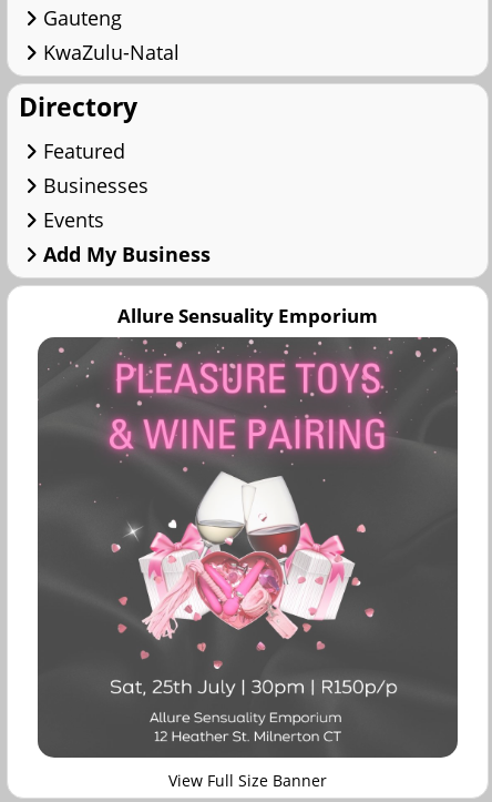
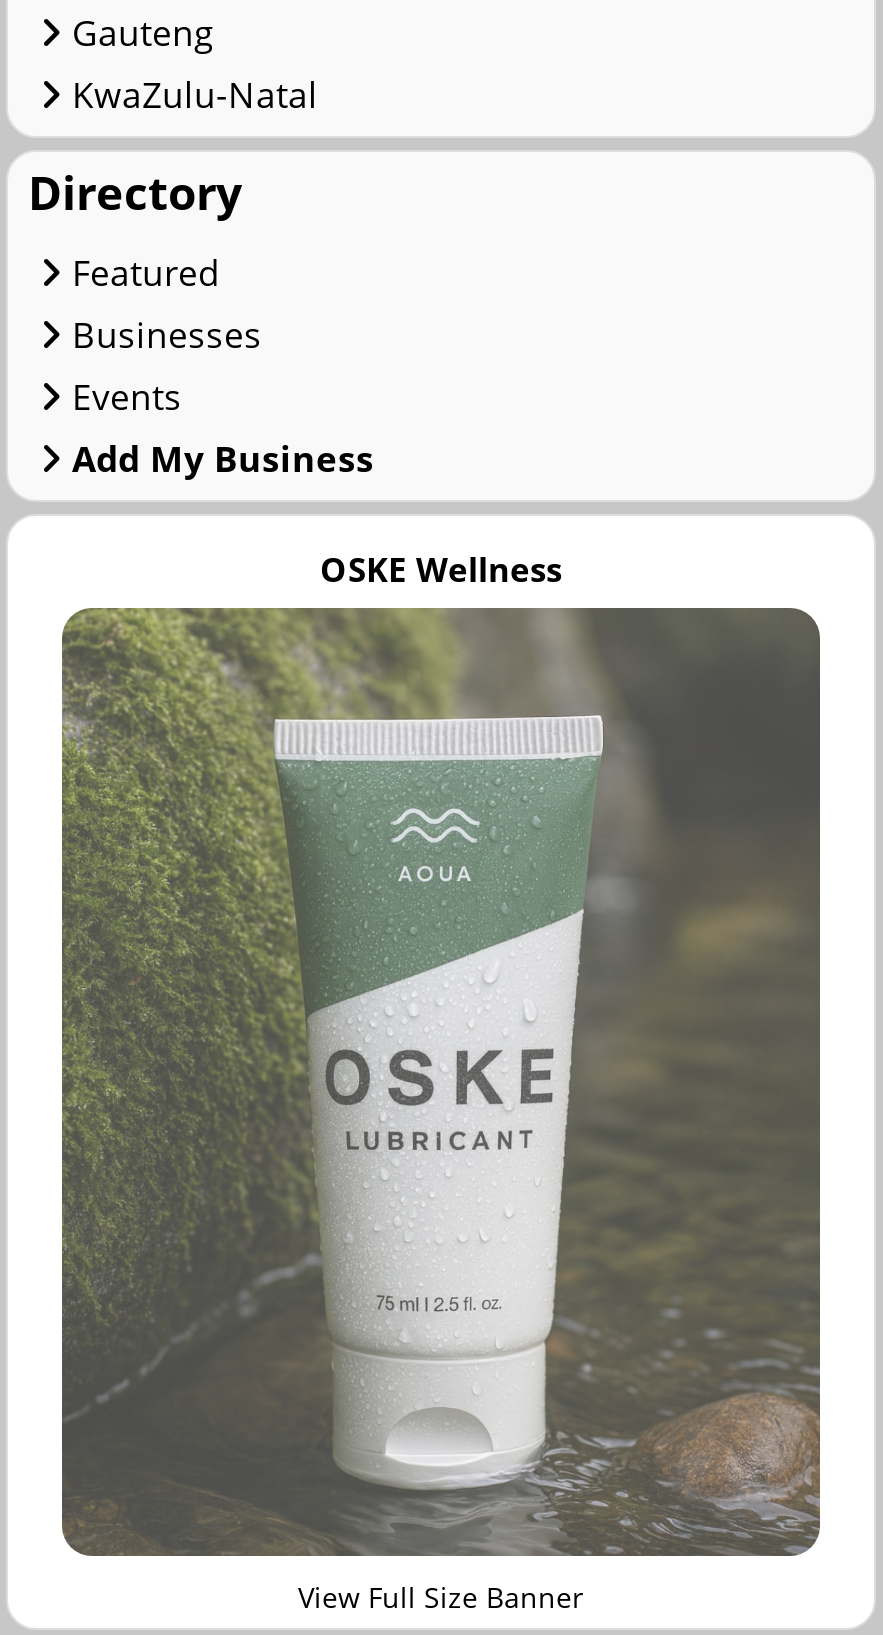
- Allure Sensuality Emporium
+ OSKE Wellness

- [image]
+ [image]
